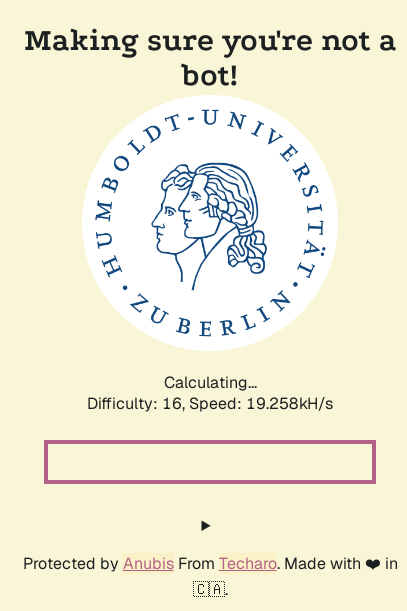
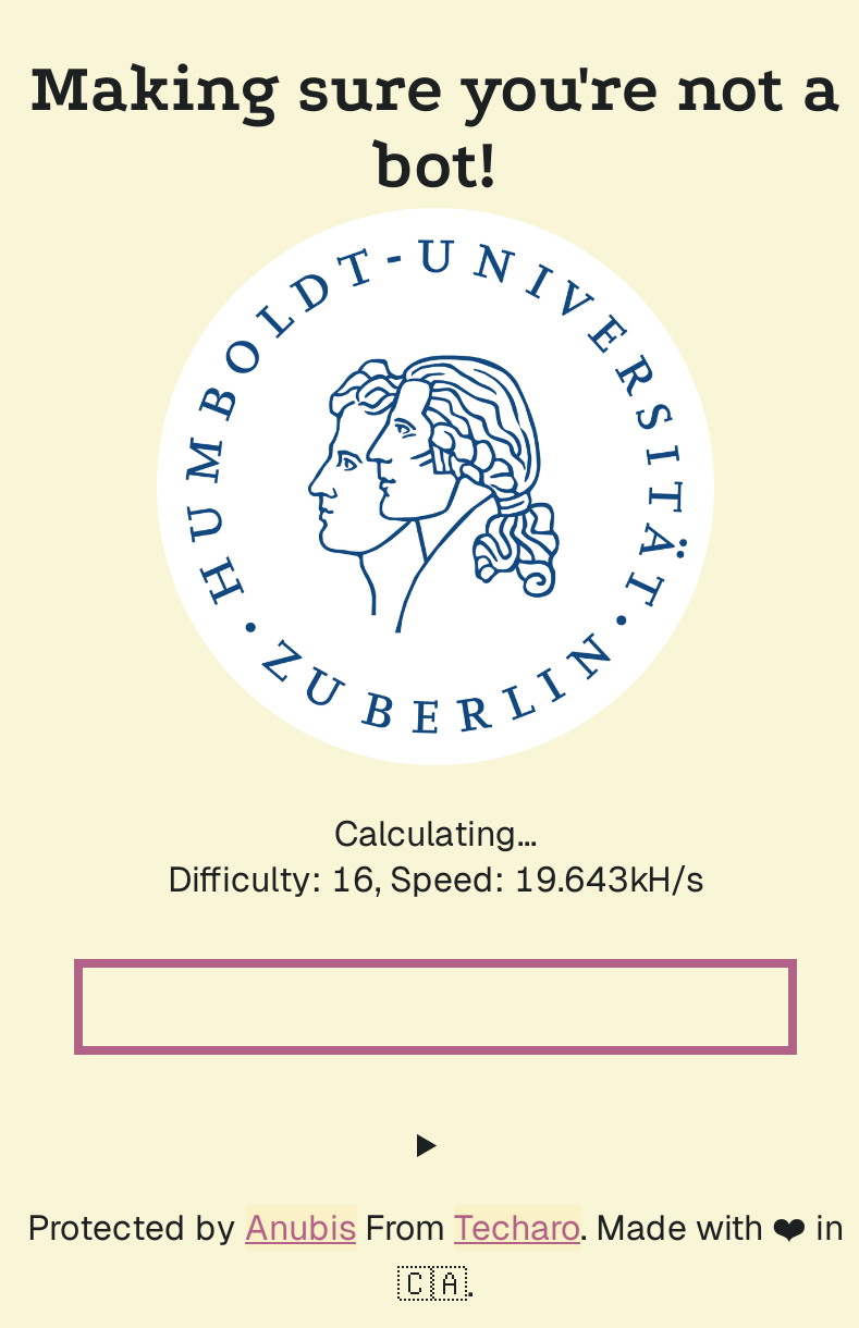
- Difficulty: 16, Speed: 19.258kH/s
+ Difficulty: 16, Speed: 19.643kH/s
